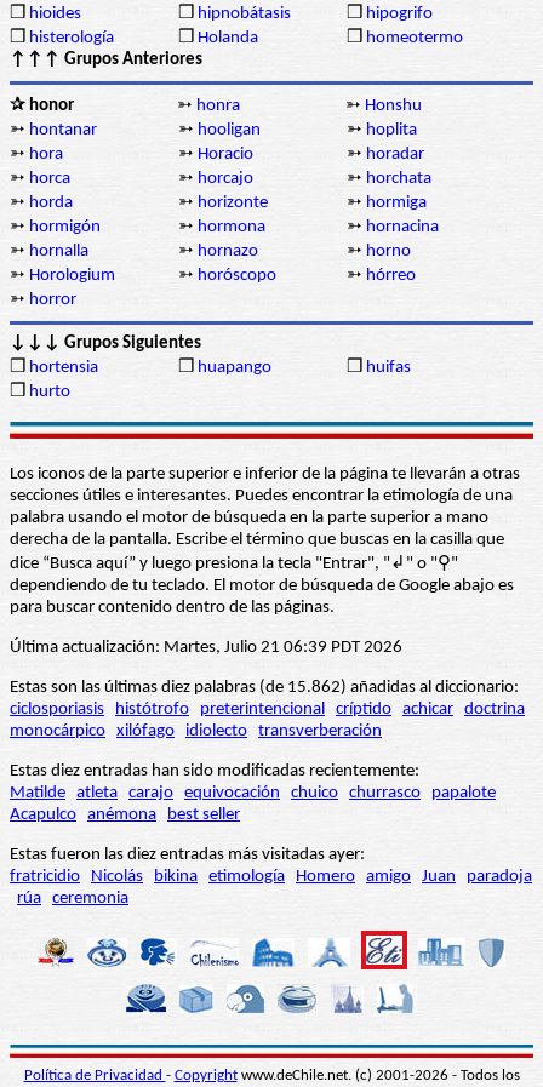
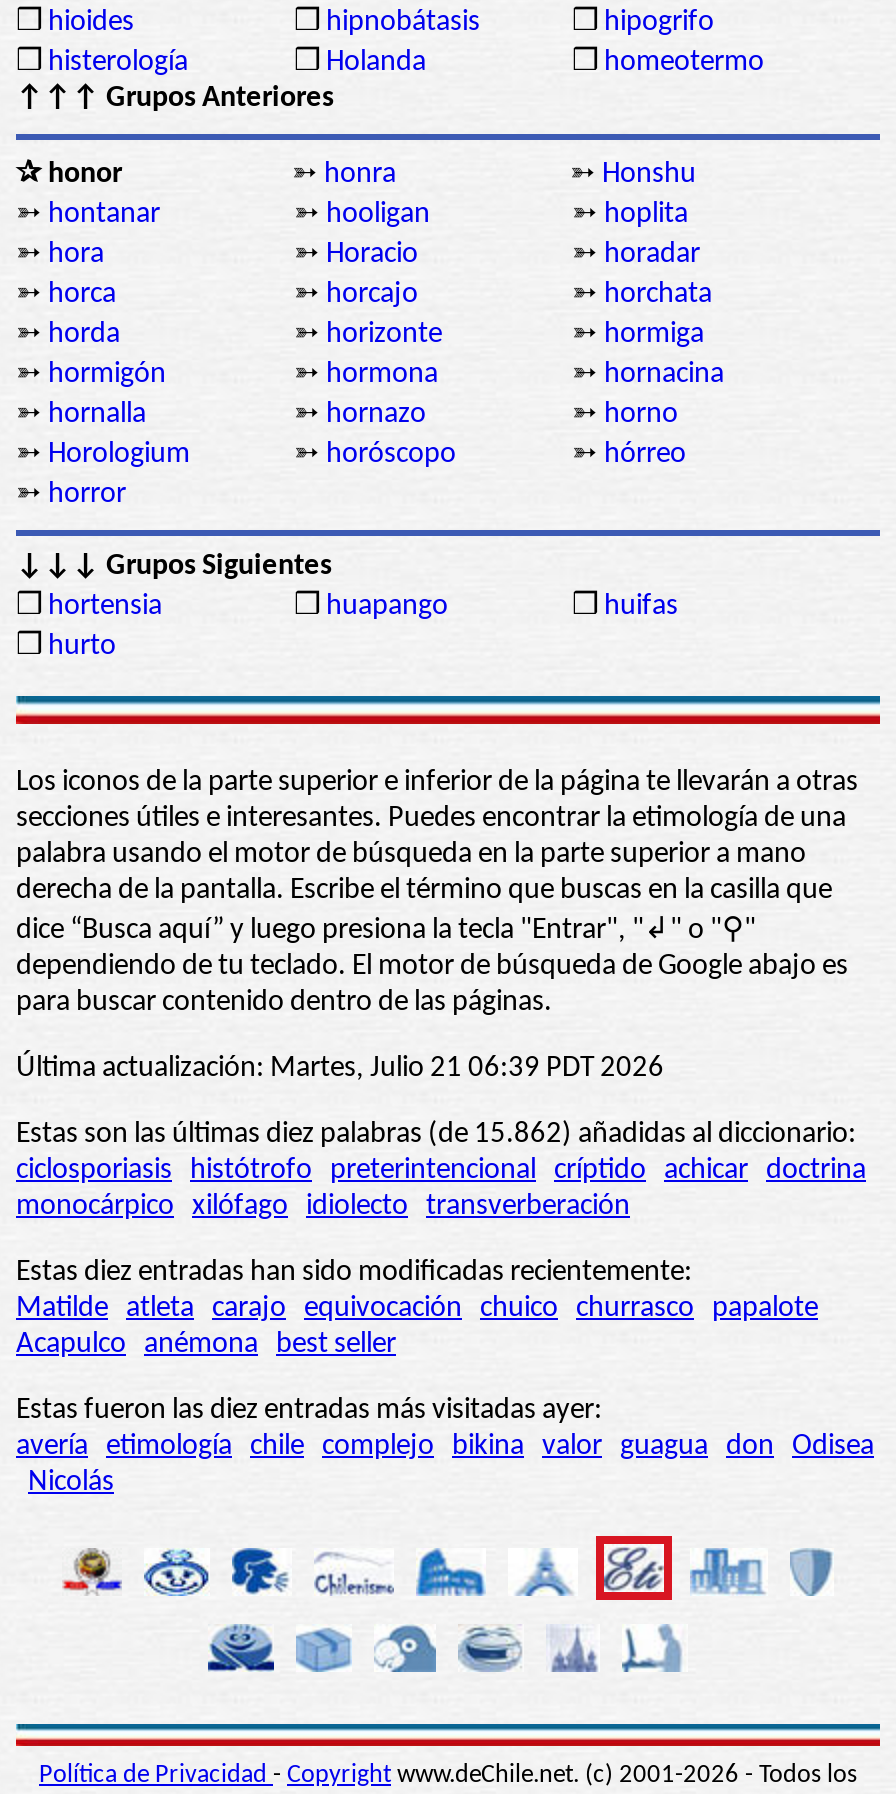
- fratricidio Nicolás bikina etimología Homero amigo Juan paradoja
- rúa ceremonia
+ avería etimología chile complejo bikina valor guagua don Odisea
+ Nicolás
